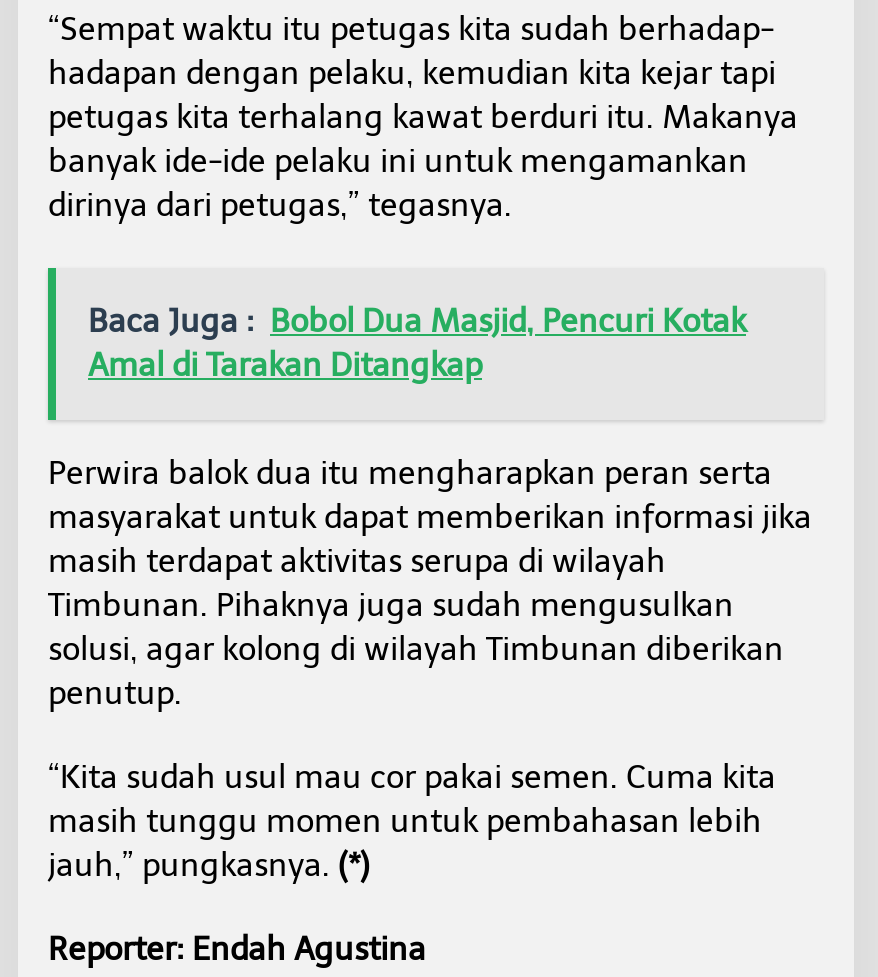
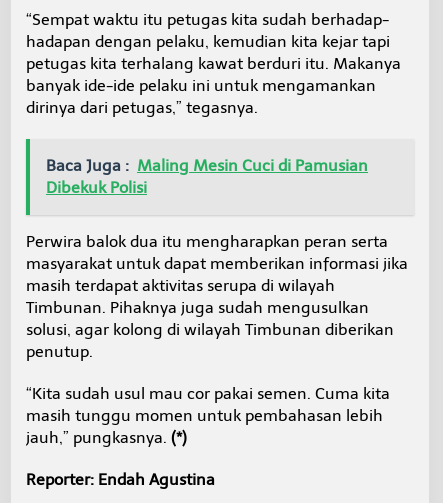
- Baca Juga : Bobol Dua Masjid, Pencuri Kotak
- Amal di Tarakan Ditangkap
+ Baca Juga : Maling Mesin Cuci di Pamusian
+ Dibekuk Polisi
